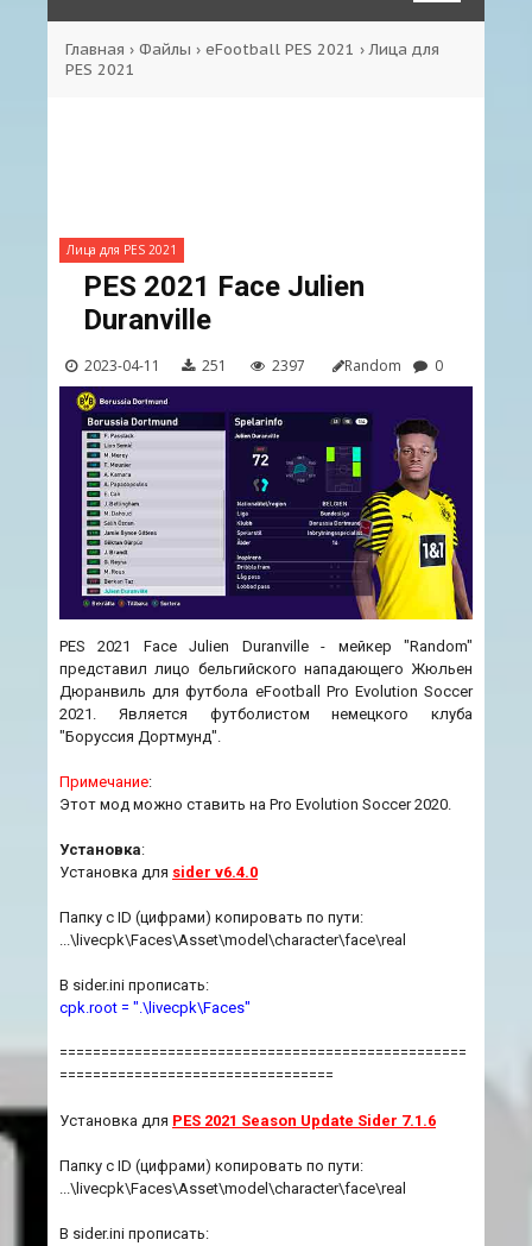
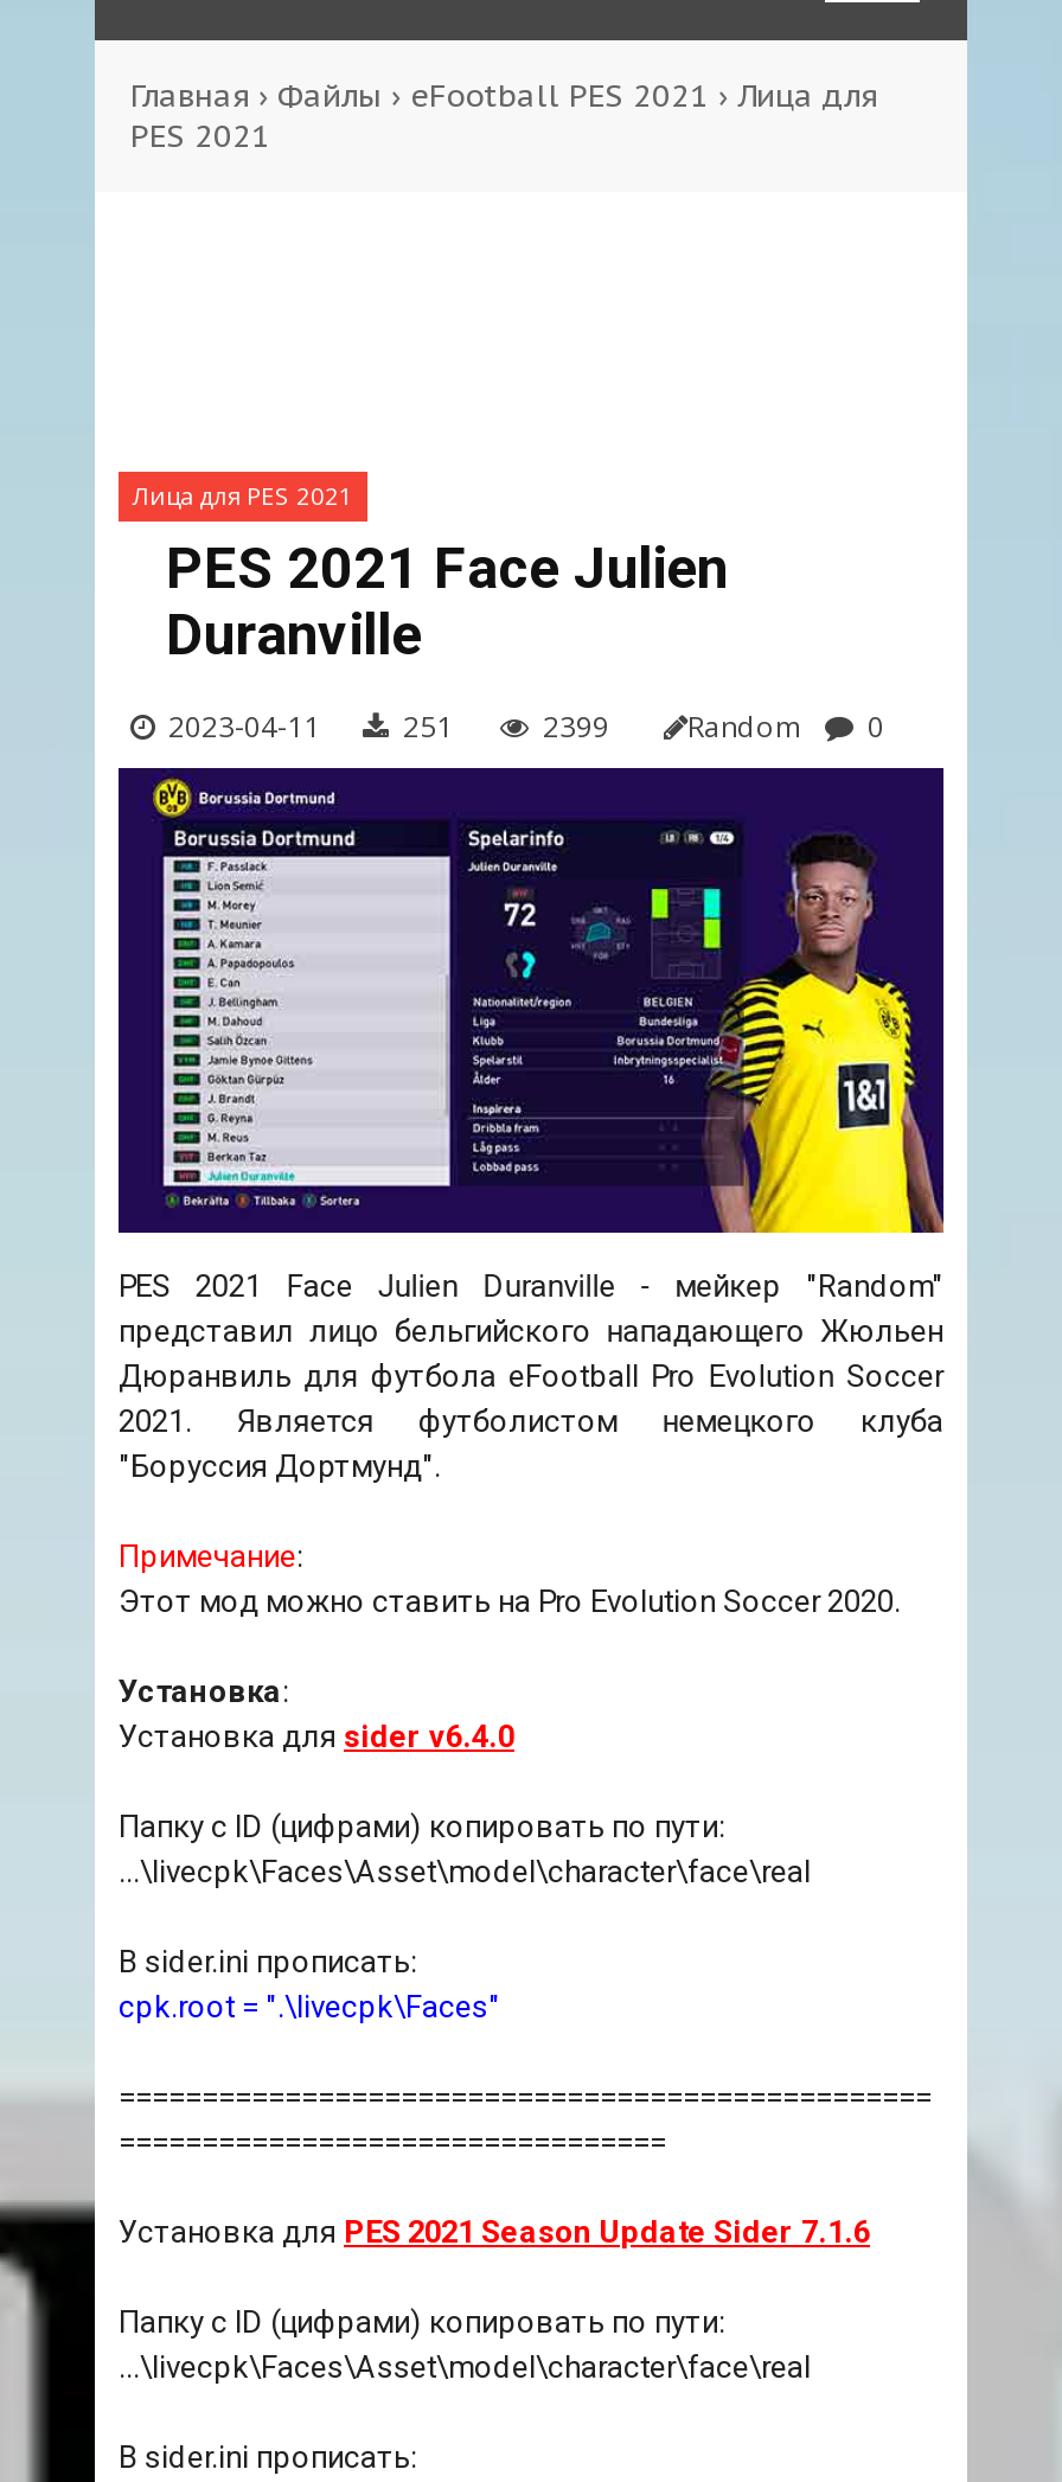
- 2397 Random 0
+ 2399 Random 0
